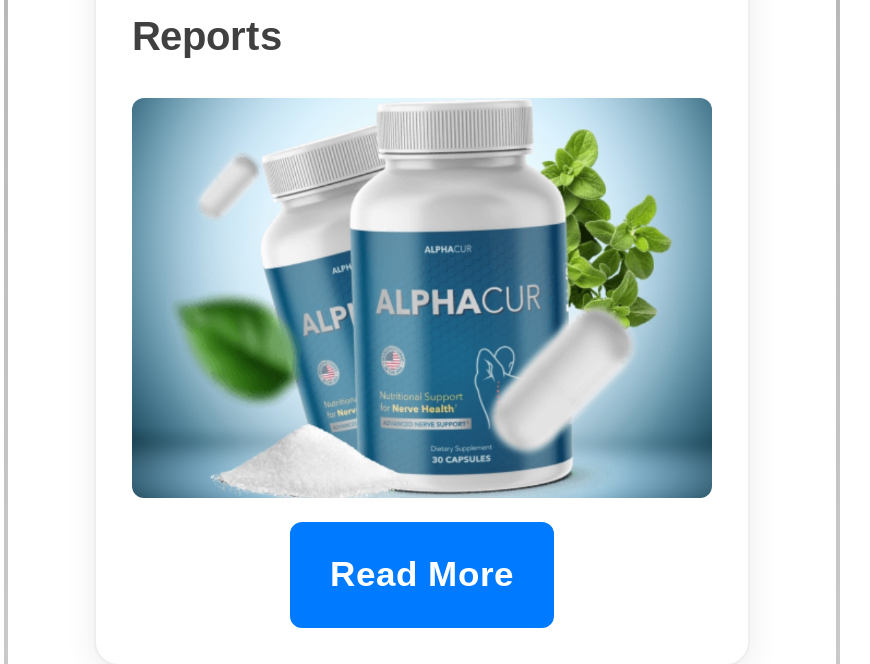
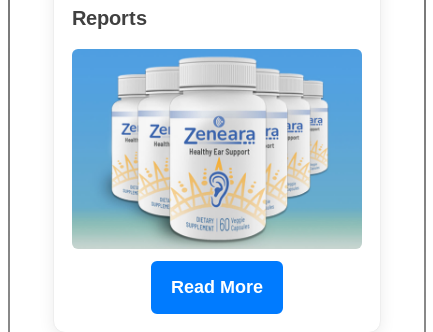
- [image]
+ [image]
